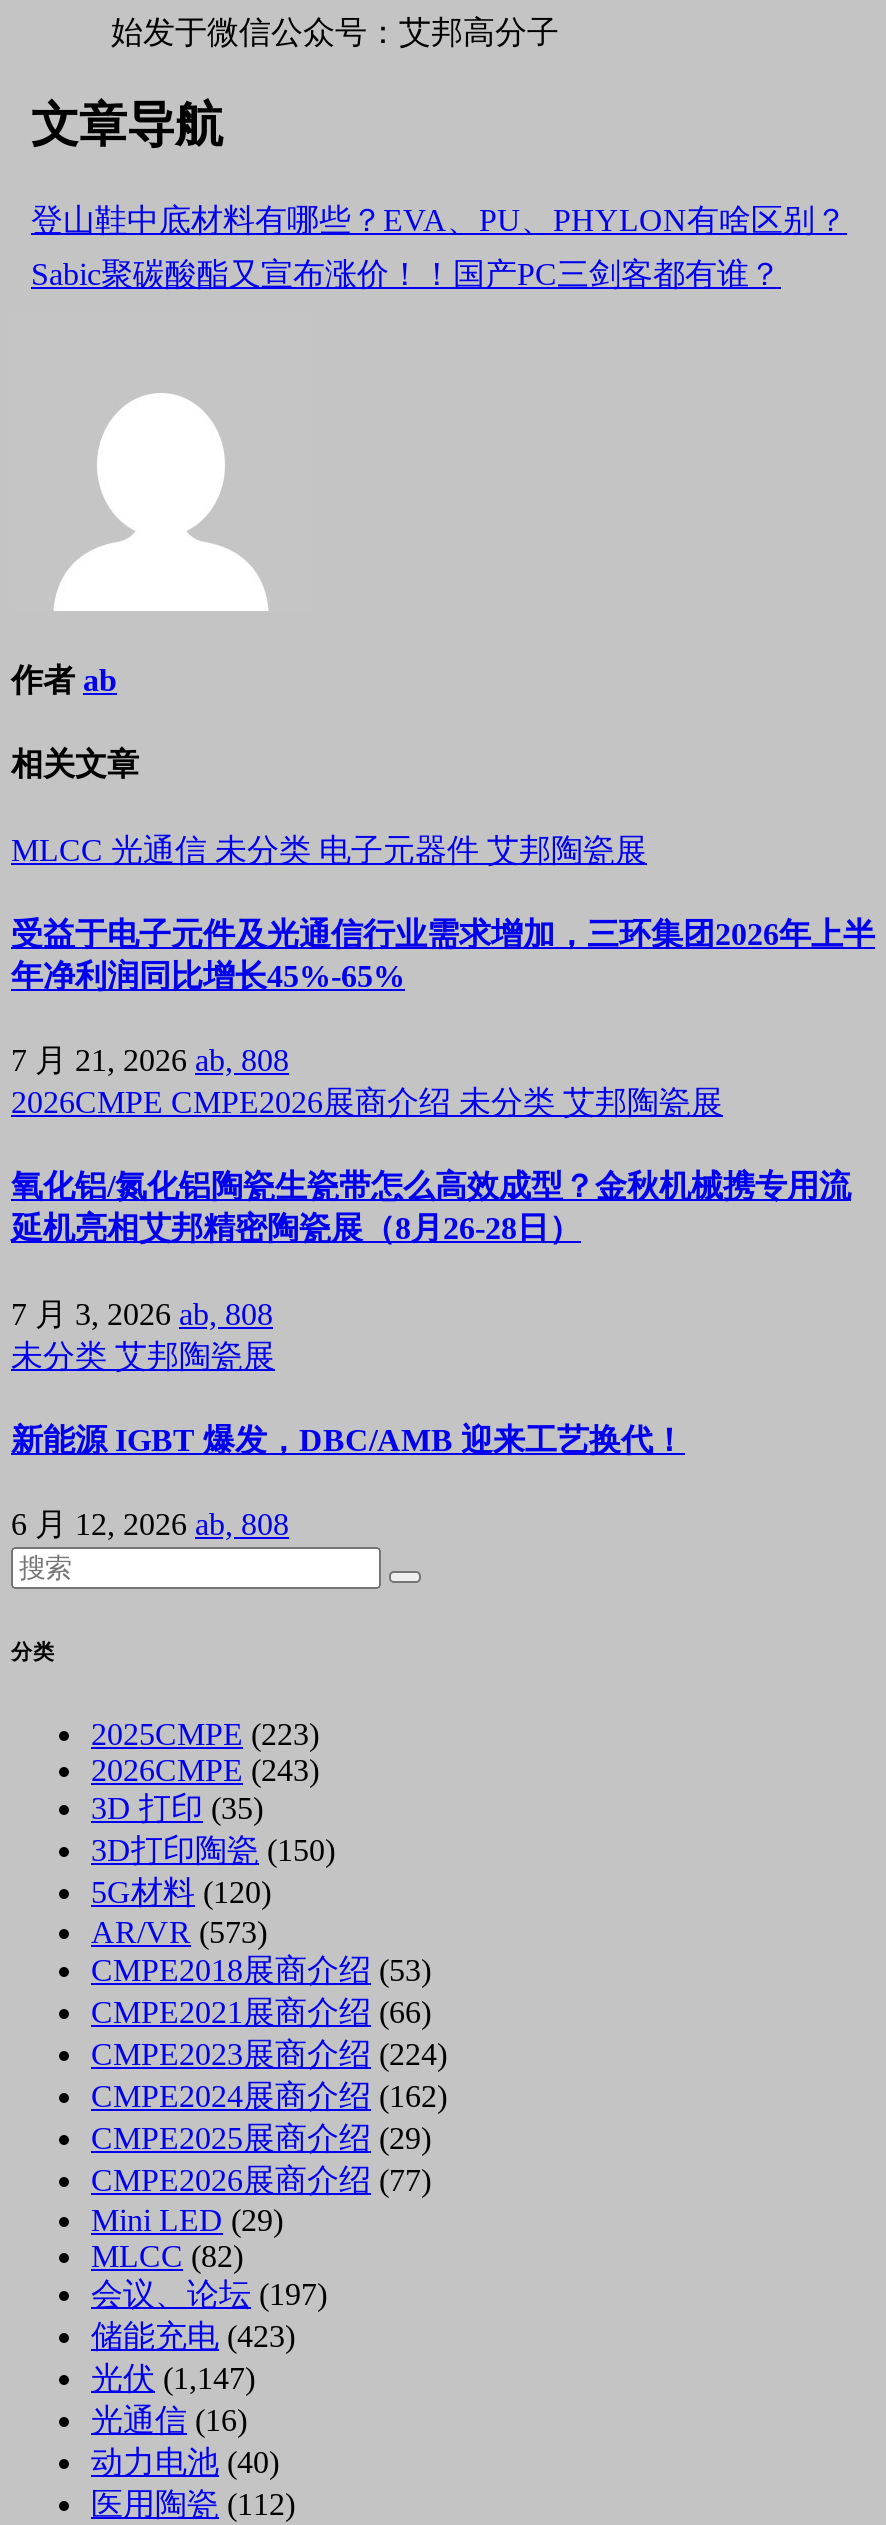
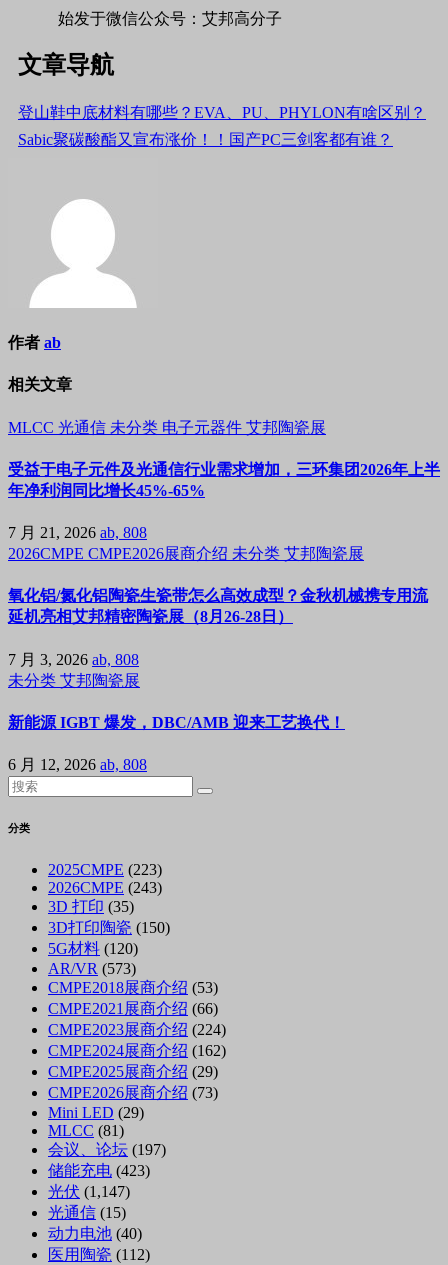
- CMPE2026展商介绍(77)
+ CMPE2026展商介绍(73)

- MLCC (82)
+ MLCC (81)

- 光通信(16)
+ 光通信(15)
